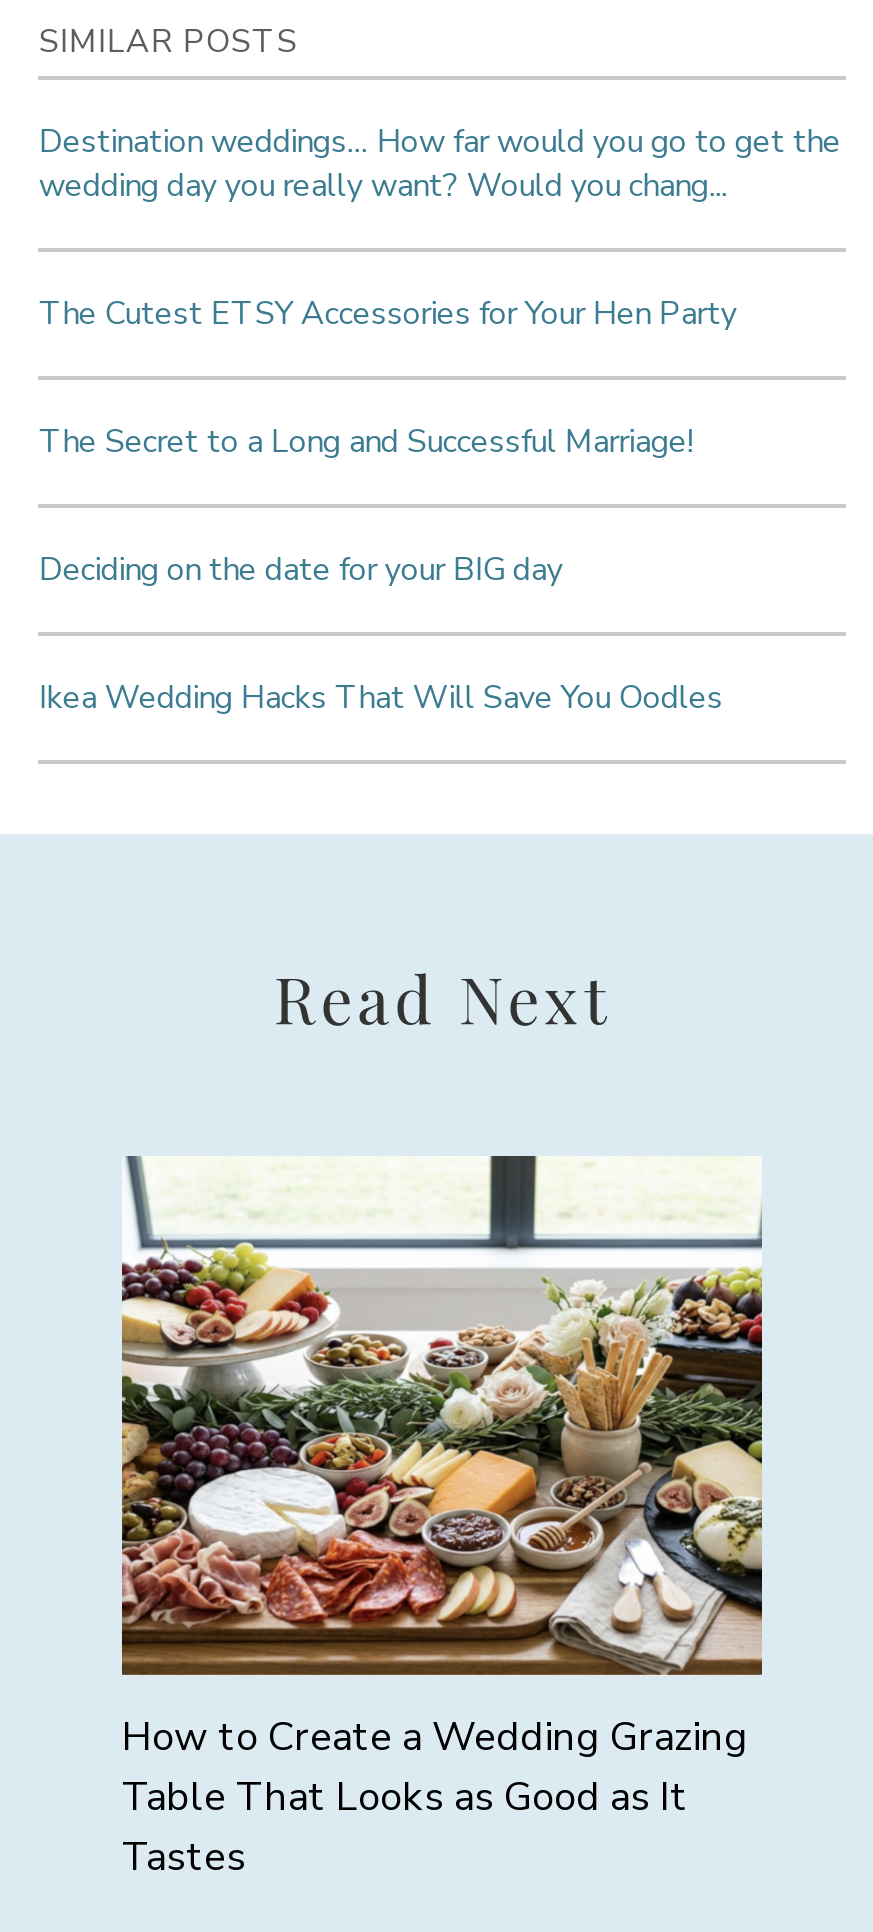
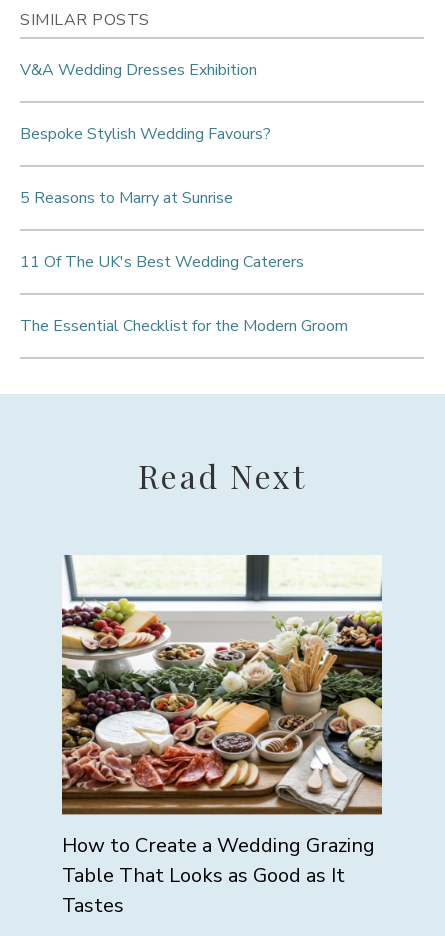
- Destination weddings… How far would you go to get the
- wedding day you really want? Would you chang...
+ V&A Wedding Dresses Exhibition

- The Cutest ETSY Accessories for Your Hen Party
+ Bespoke Stylish Wedding Favours?

- The Secret to a Long and Successful Marriage!
+ 5 Reasons to Marry at Sunrise

- Deciding on the date for your BIG day
+ 11 Of The UK's Best Wedding Caterers

- Ikea Wedding Hacks That Will Save You Oodles
+ The Essential Checklist for the Modern Groom
